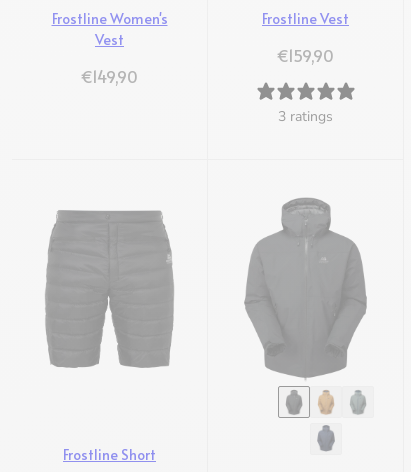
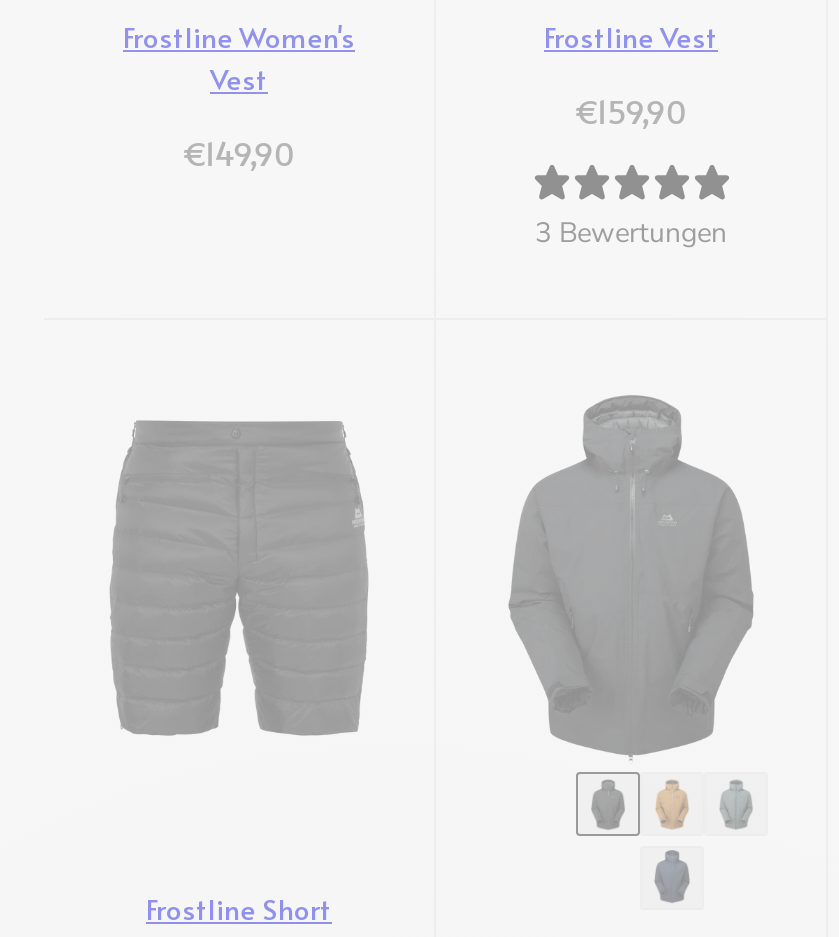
- 3 ratings
+ 3 Bewertungen
